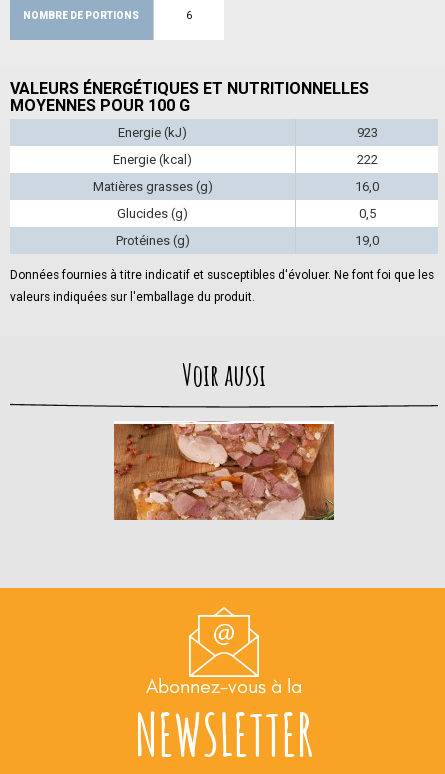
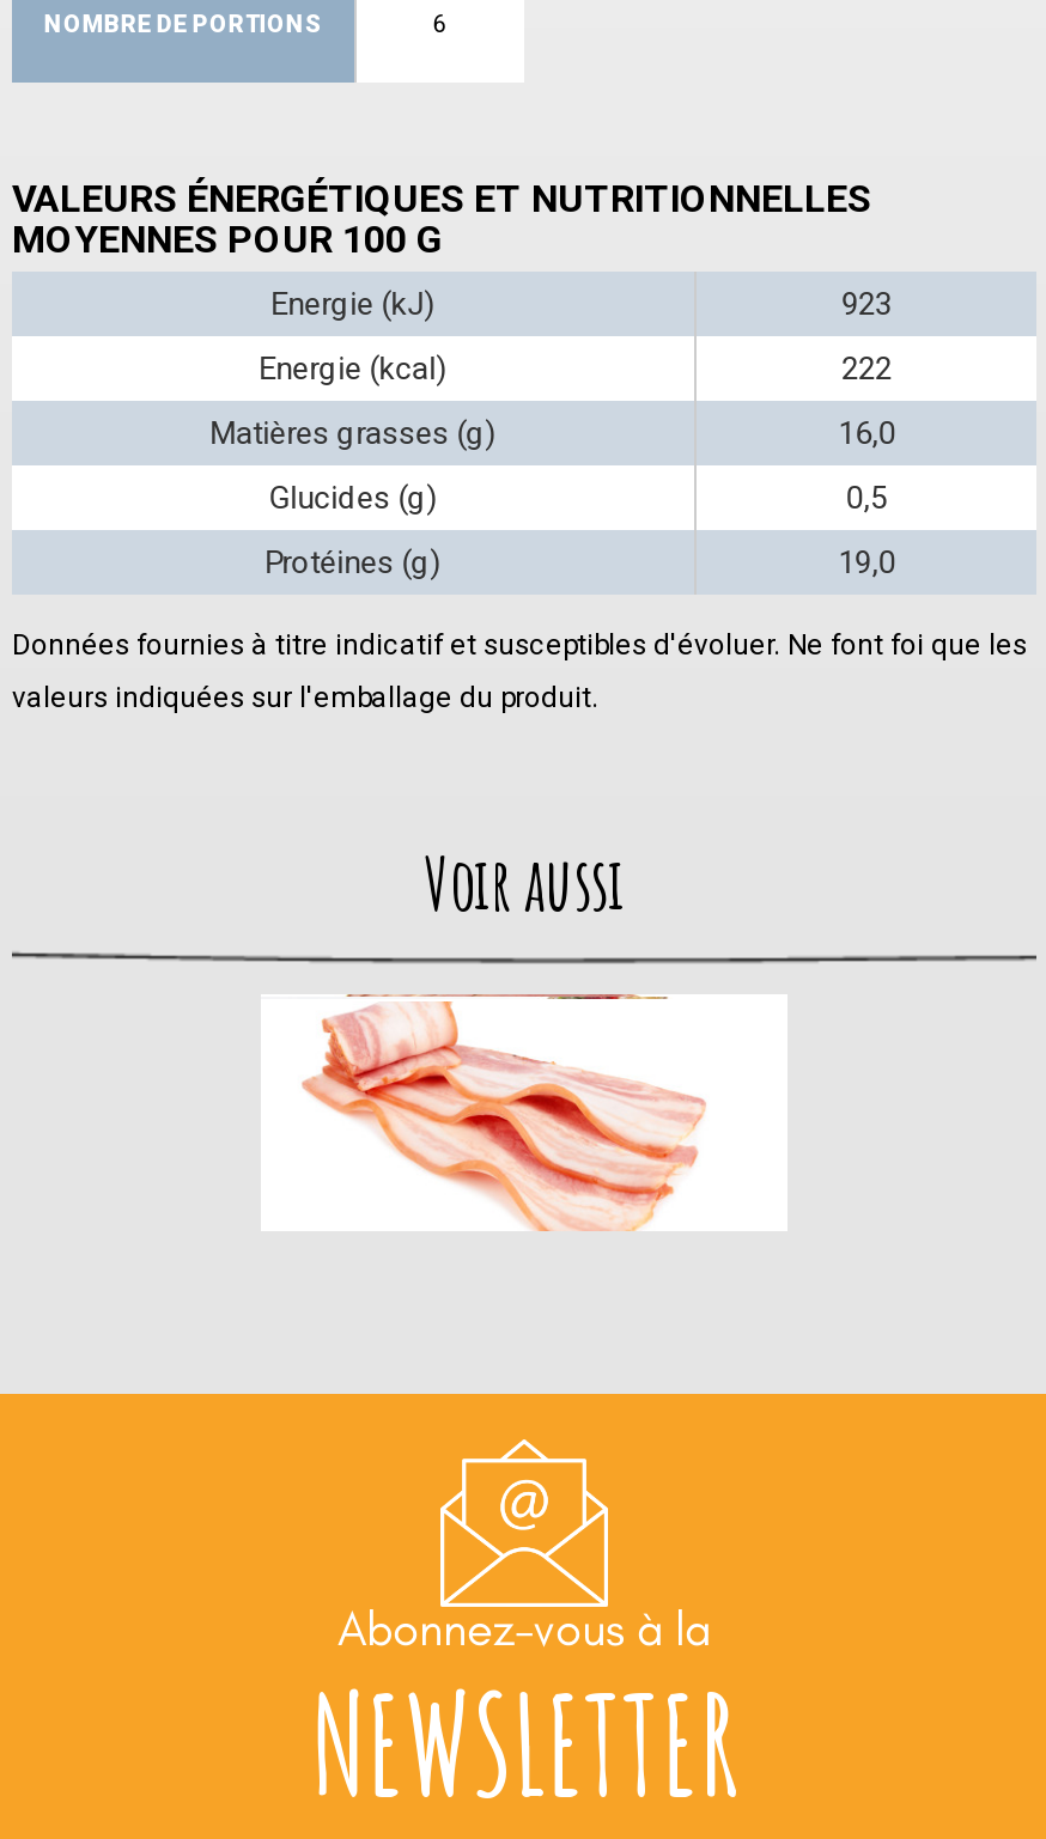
- [image]
+ [image]
